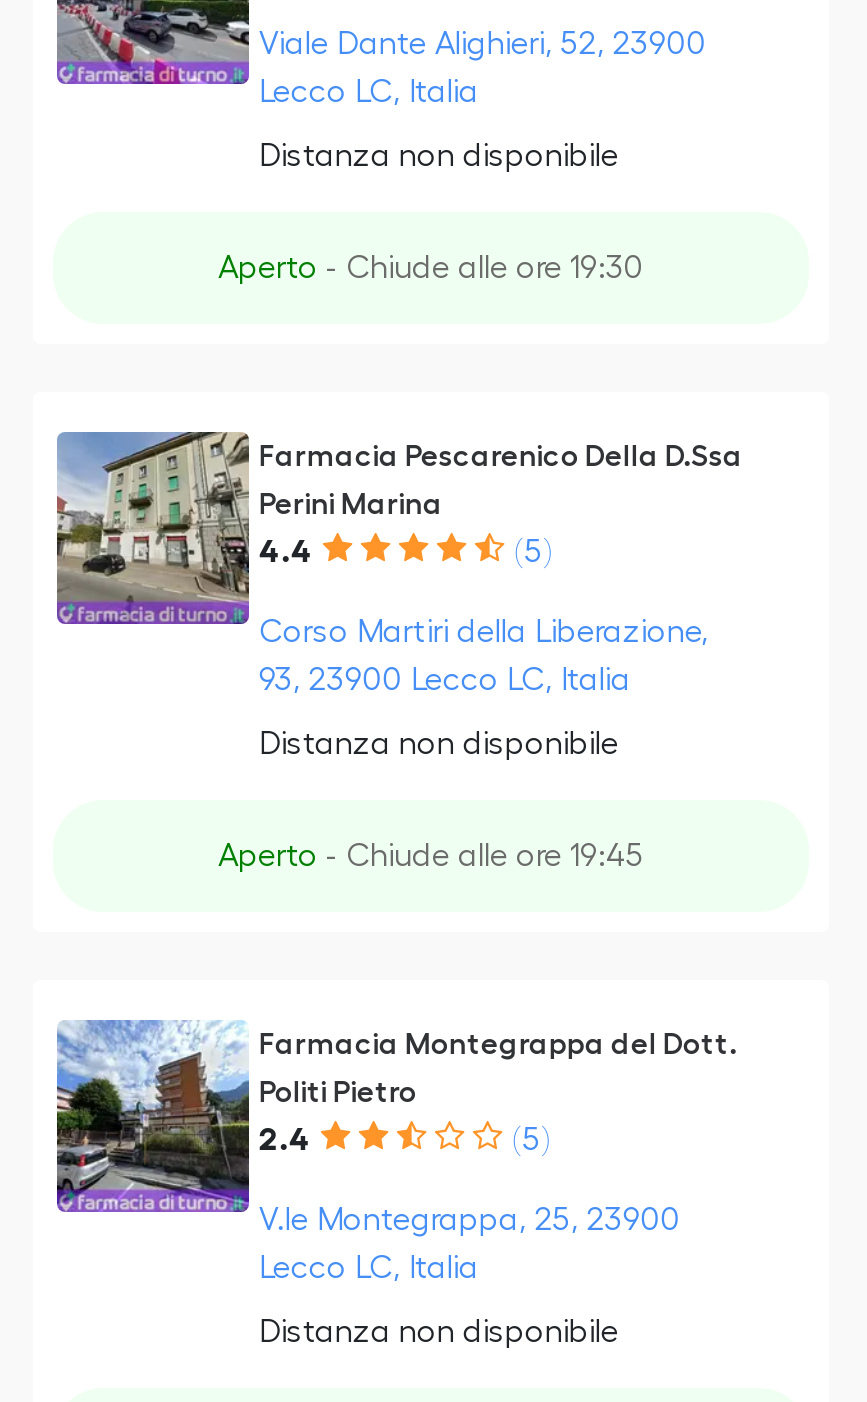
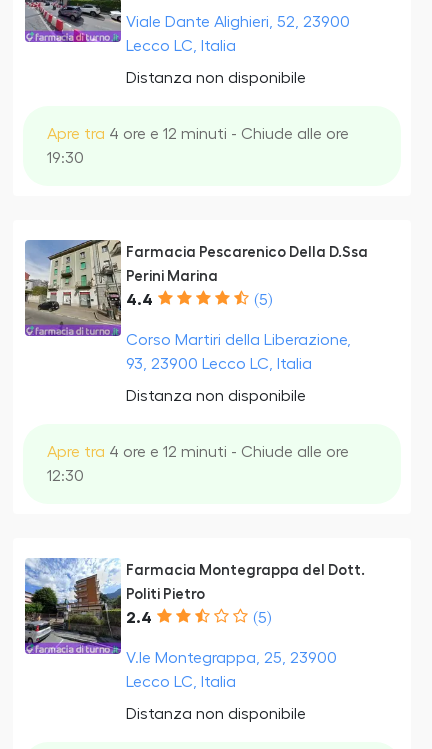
- Aperto - Chiude alle ore 19:30
+ Apre tra 4 ore e 12 minuti - Chiude alle ore
+ 19:30

- Aperto - Chiude alle ore 19:45
+ Apre tra 4 ore e 12 minuti - Chiude alle ore
+ 12:30
